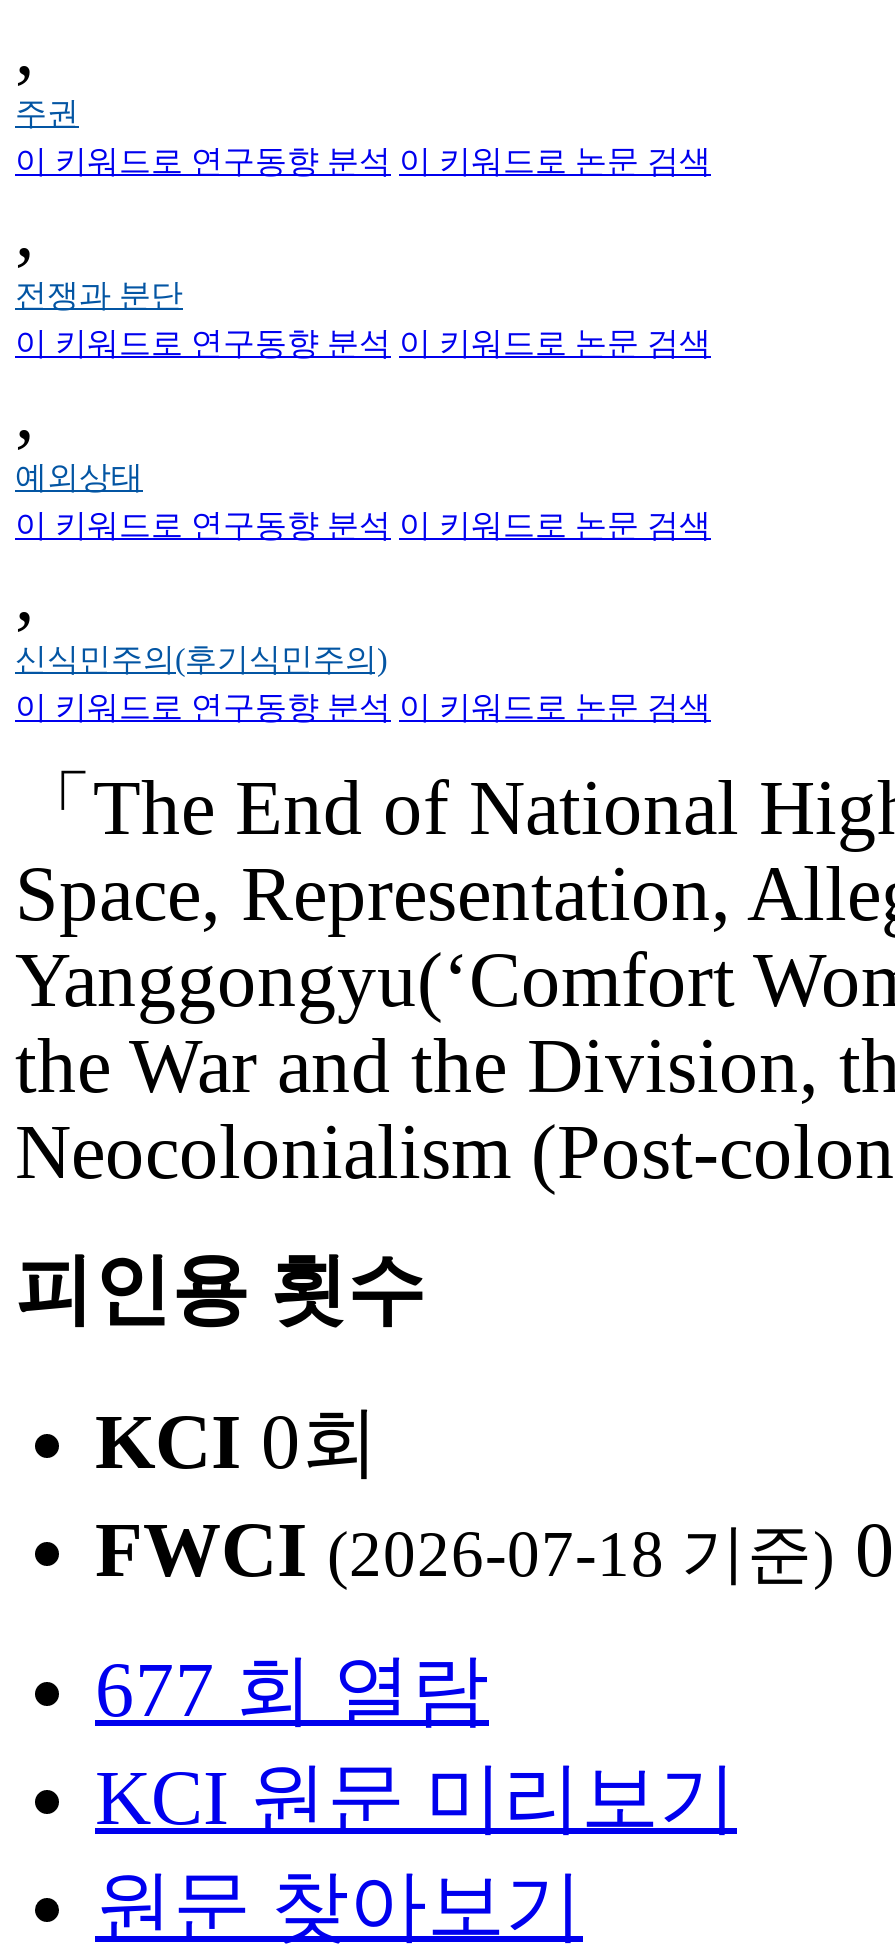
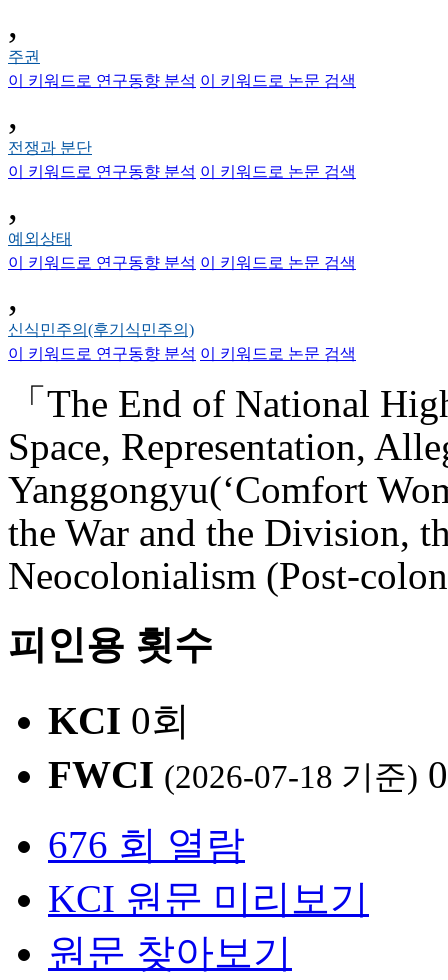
- 677 회 열람
+ 676 회 열람
